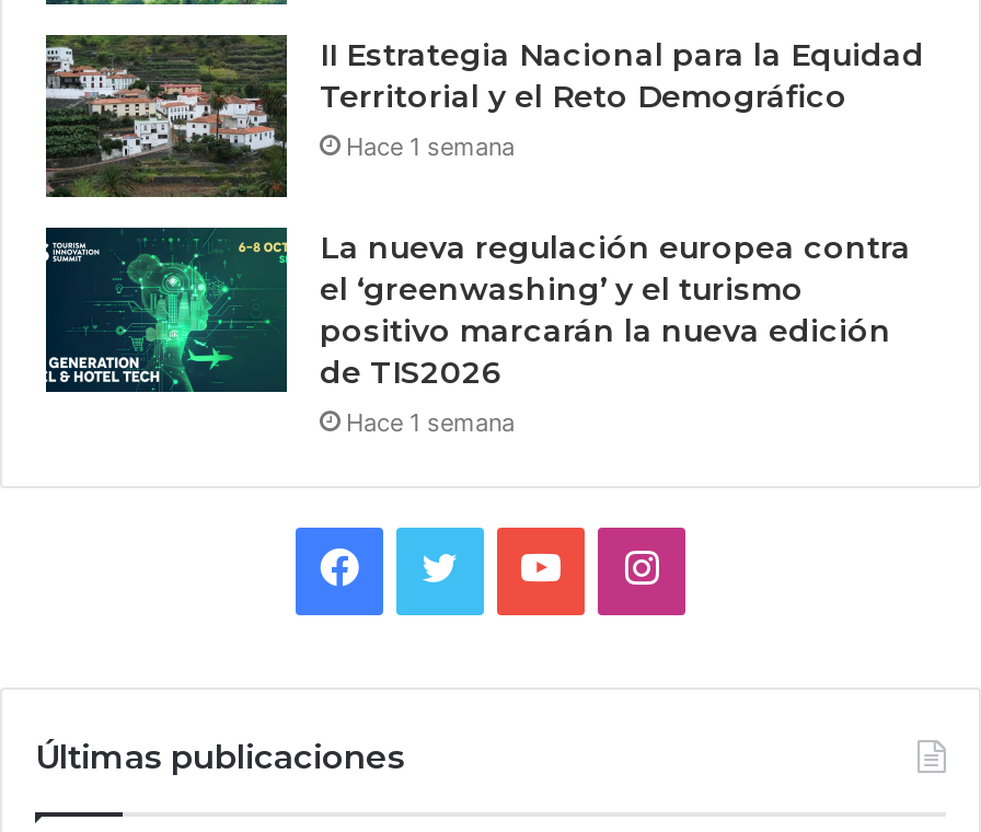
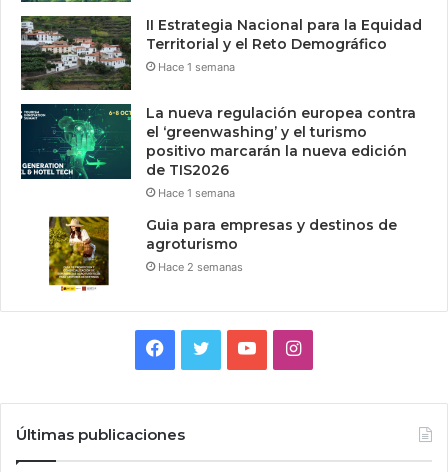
+ [image]
+ Guia para empresas y destinos de
+ agroturismo
+ Hace 2 semanas
